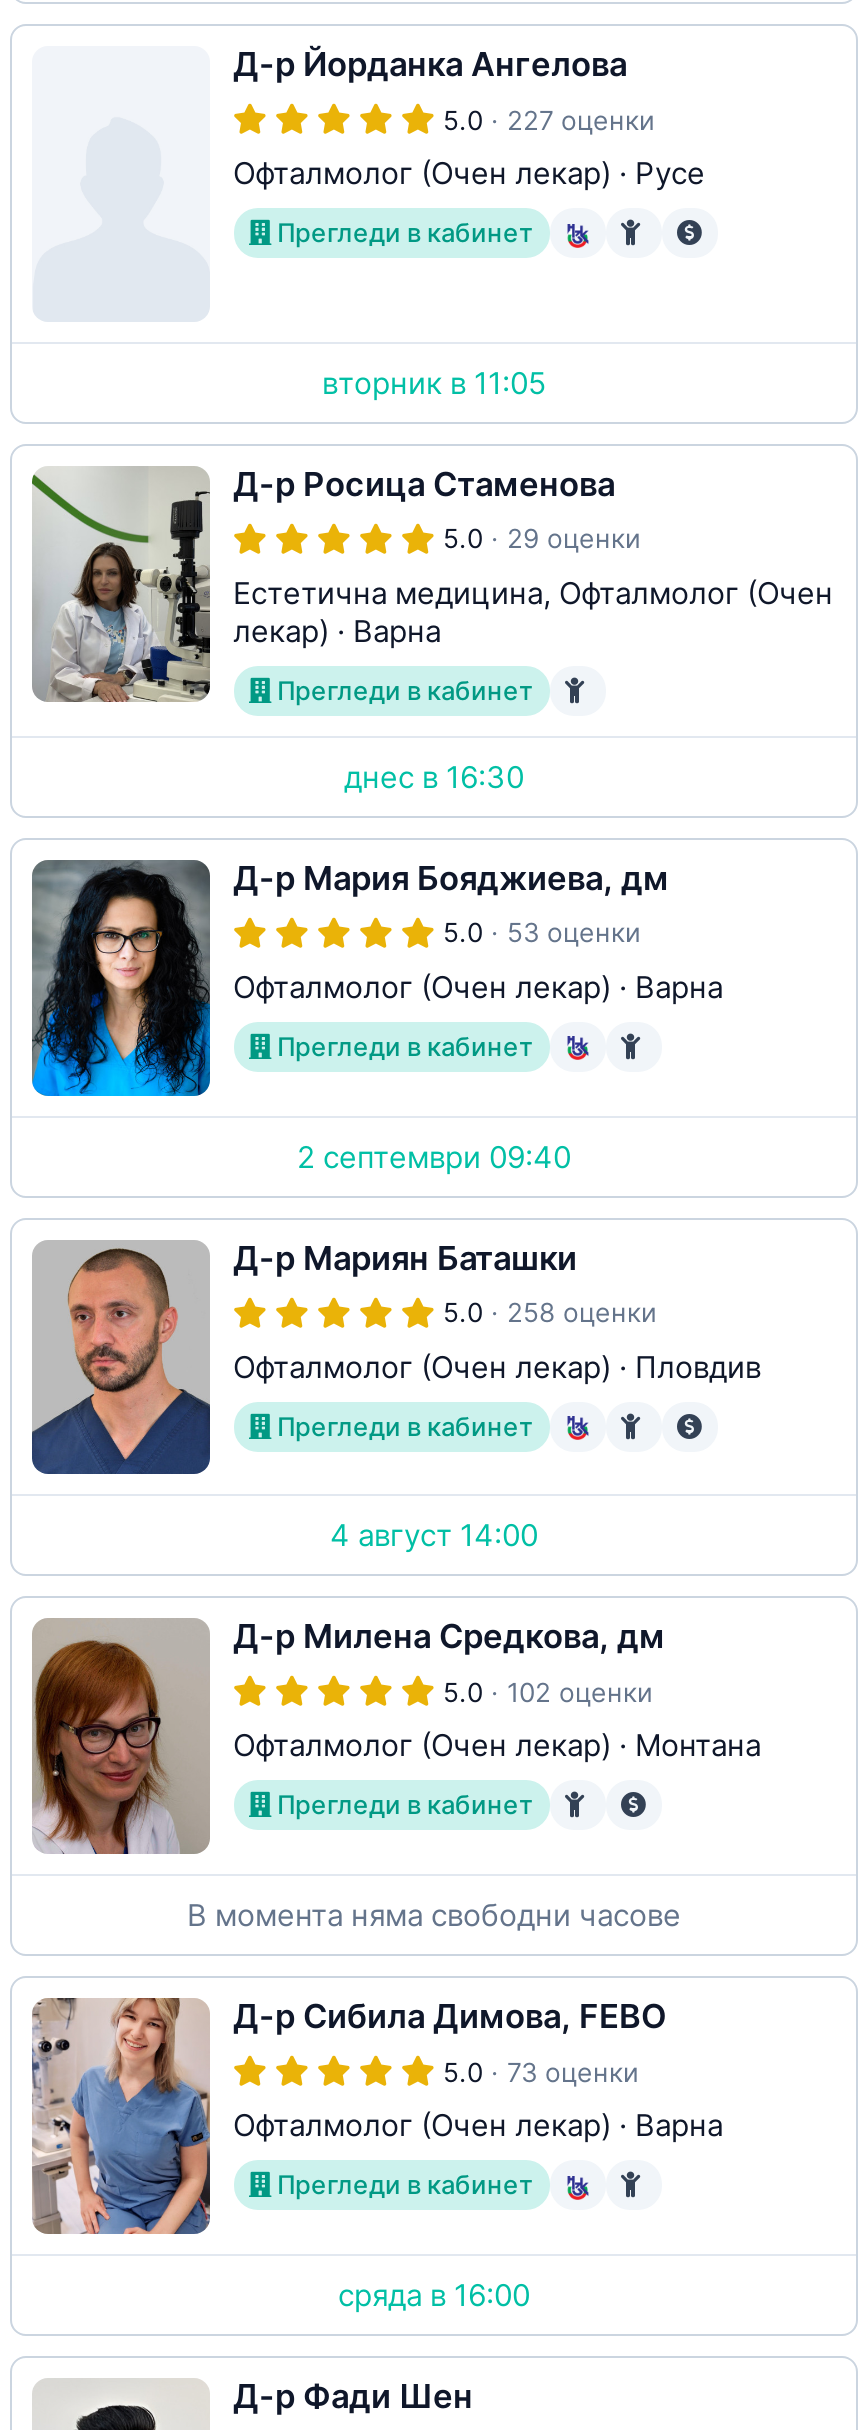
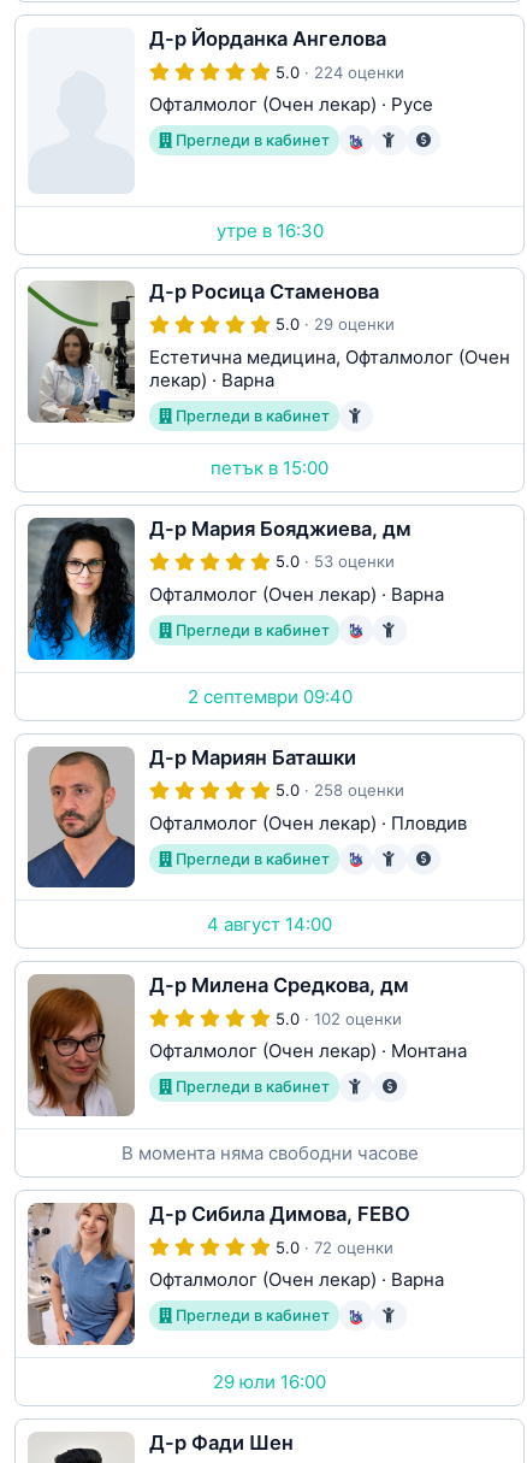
- 5.0 · 227 оценки
+ 5.0 · 224 оценки

- вторник в 11:05
+ утре в 16:30

- днес в 16:30
+ петък в 15:00

- 5.0 · 73 оценки
+ 5.0 · 72 оценки

- сряда в 16:00
+ 29 юли 16:00
